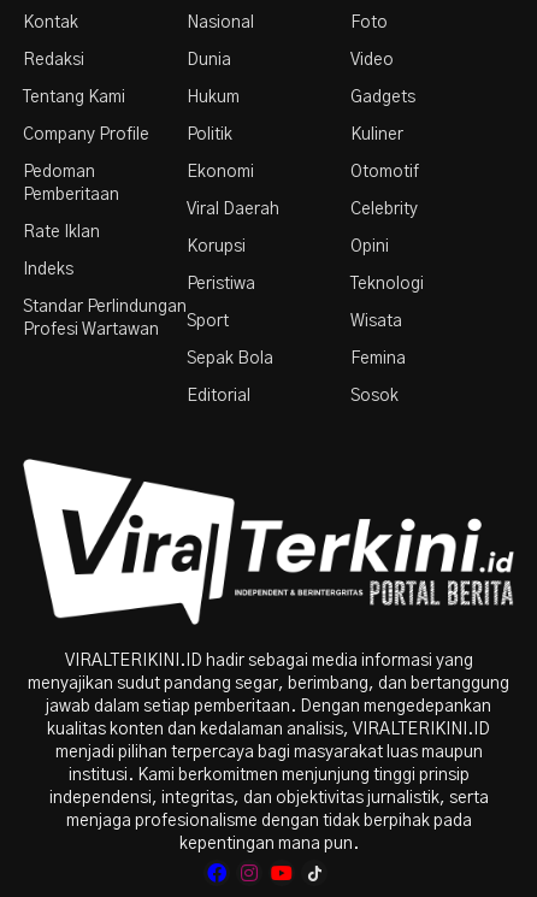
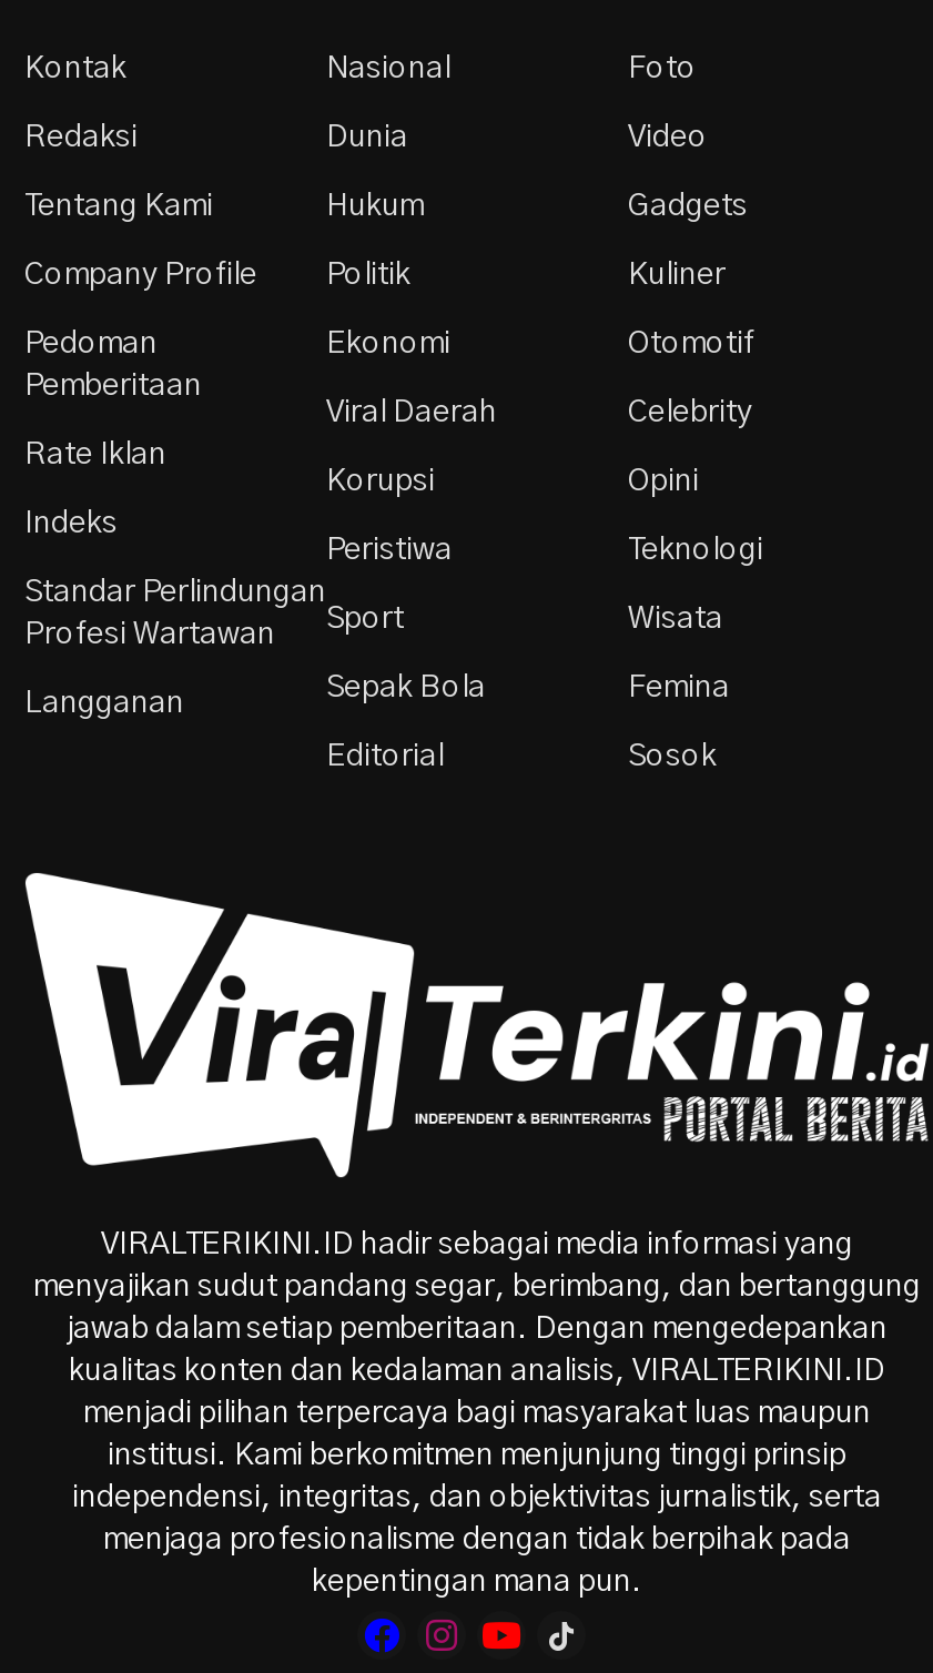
+ Langganan
